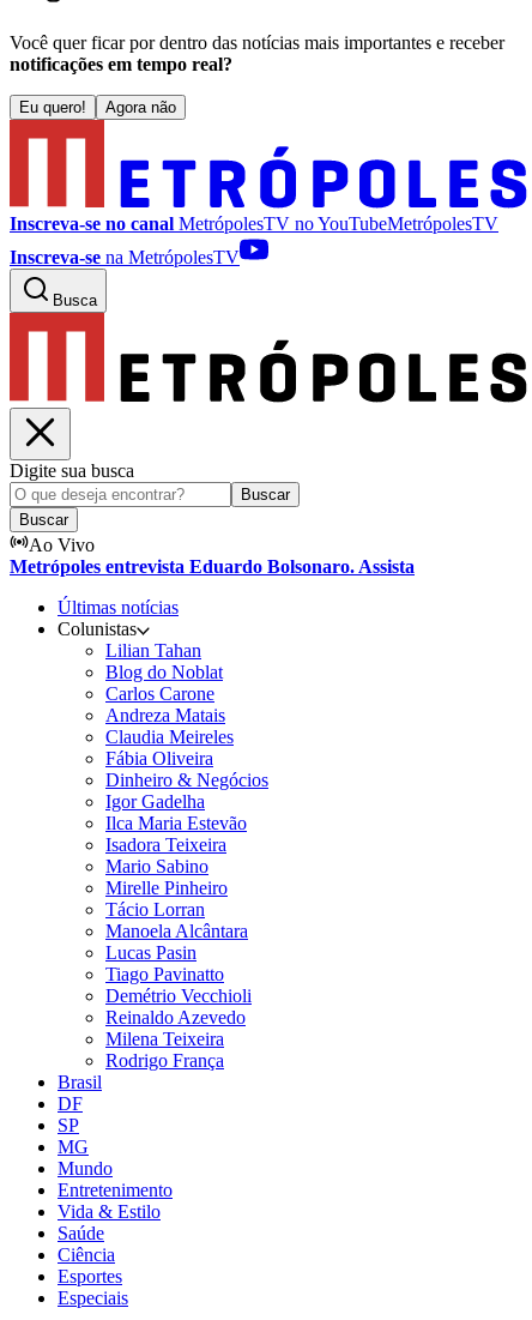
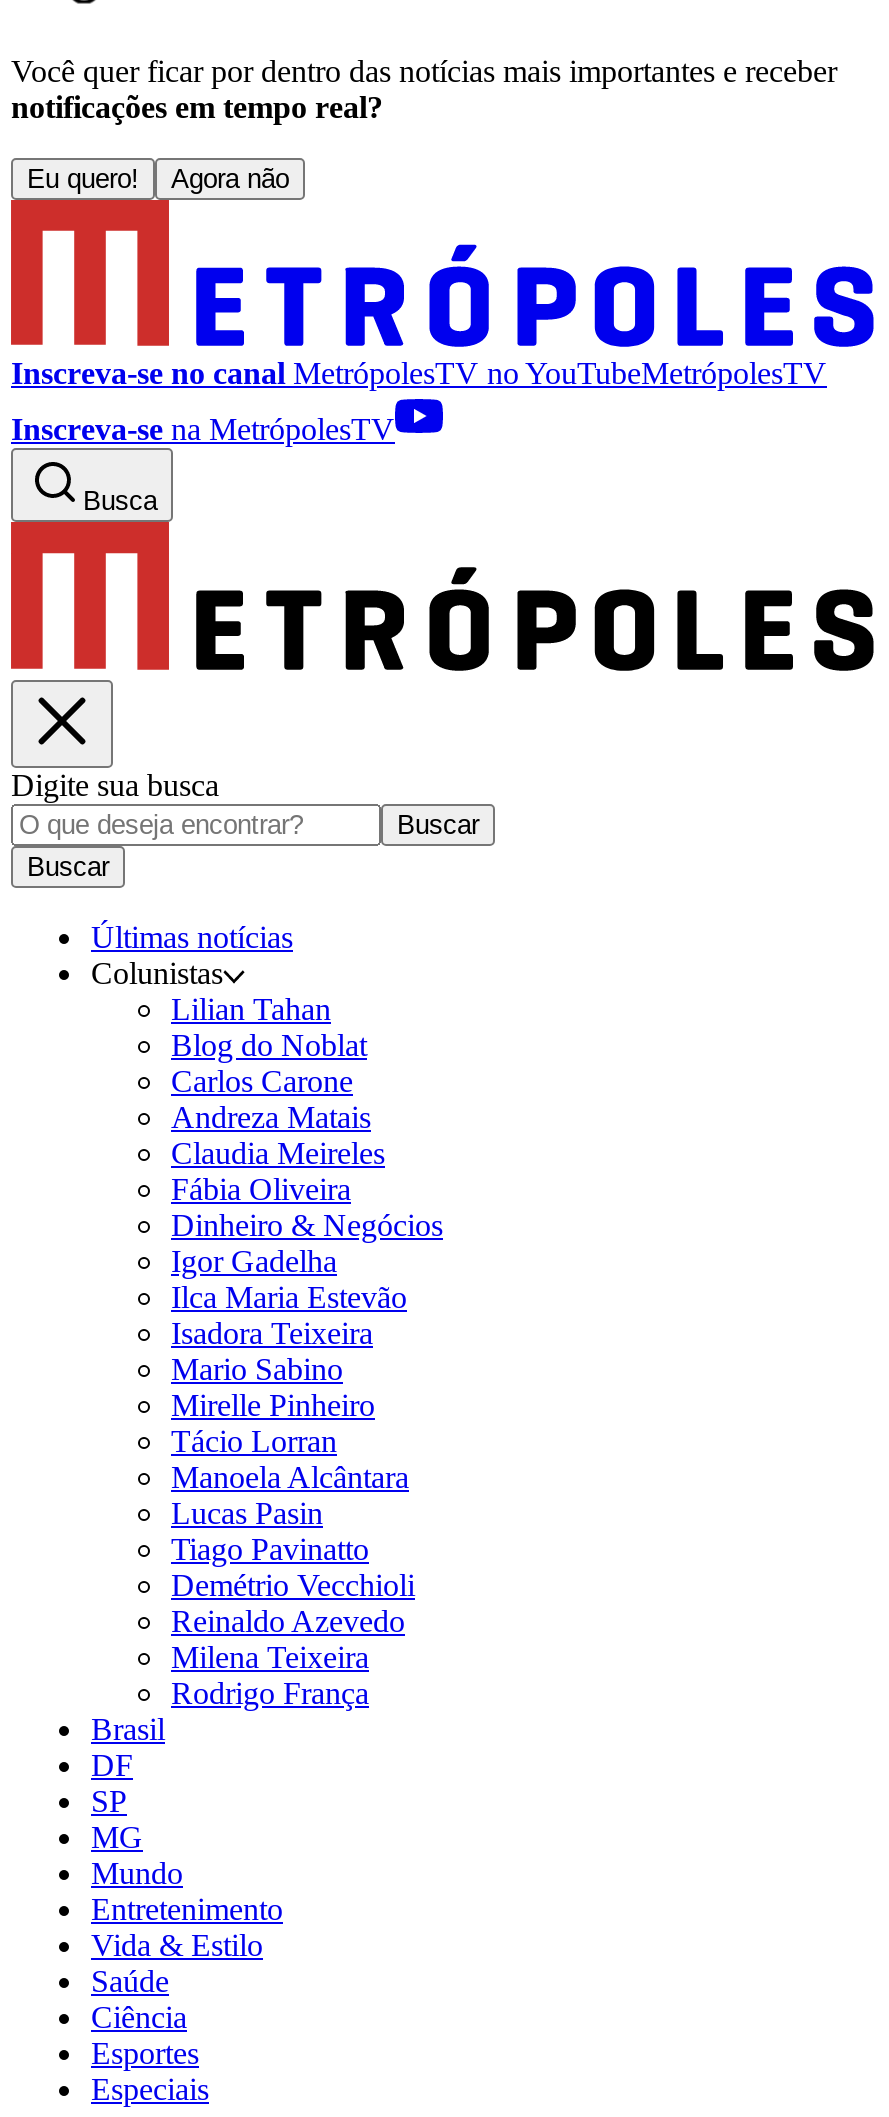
- Ao Vivo
- Metrópoles entrevista Eduardo Bolsonaro. Assista
